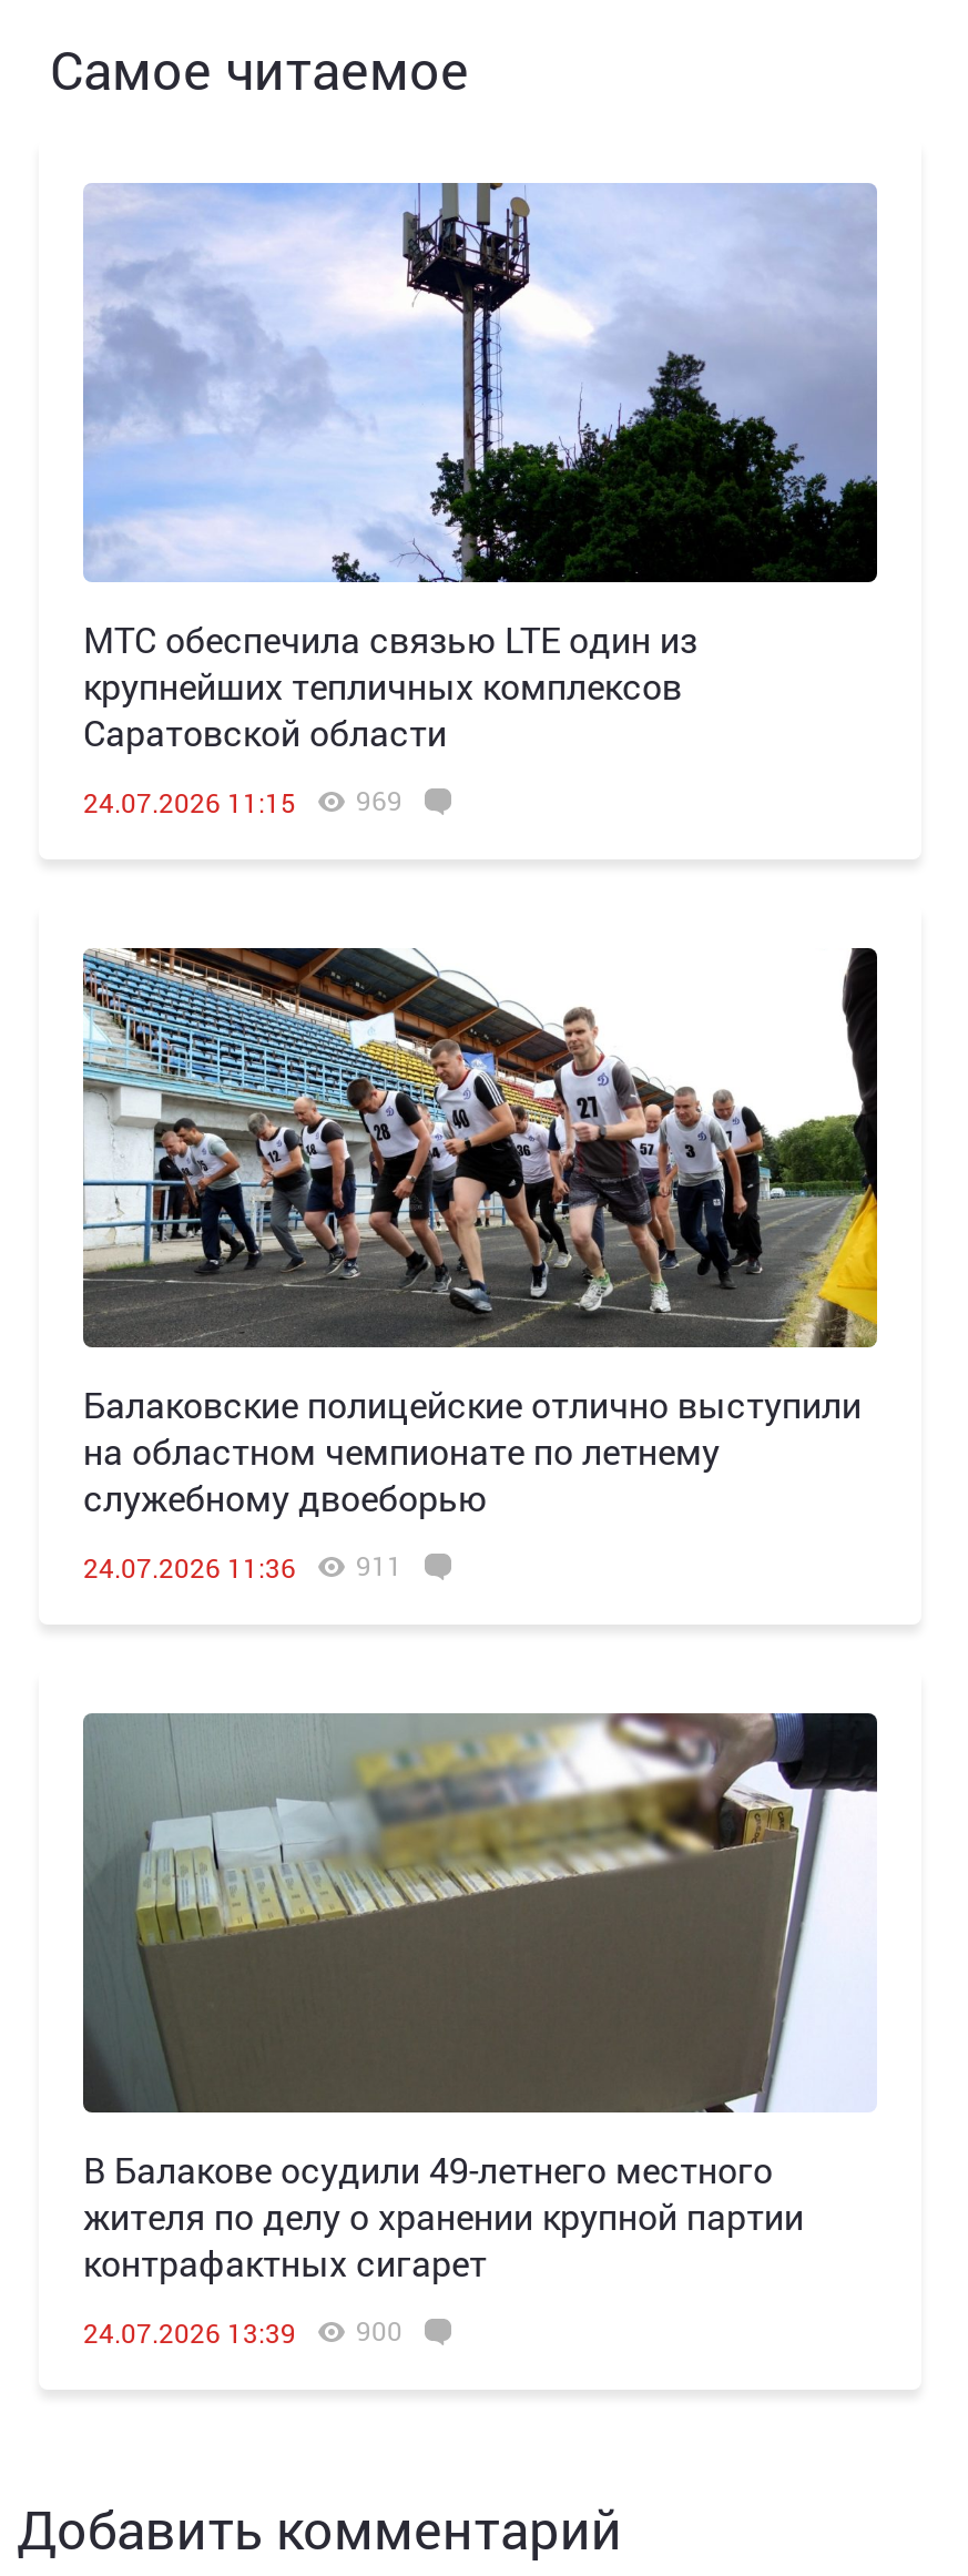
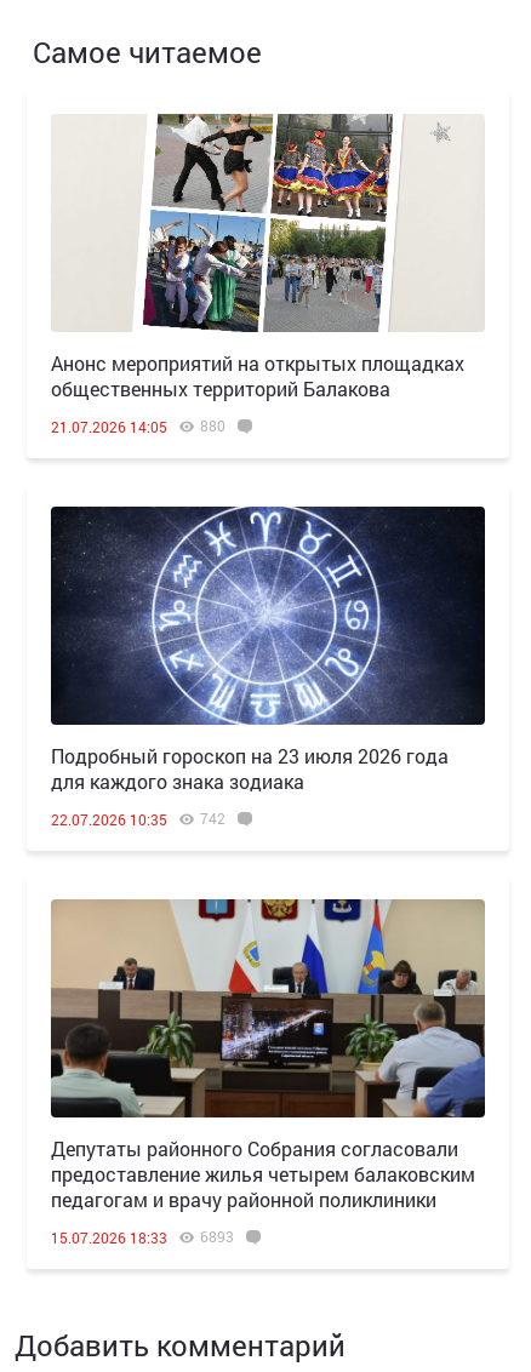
- [image]
- МТС обеспечила связью LTE один из
- крупнейших тепличных комплексов
- Саратовской области
+ [image]
+ Анонс мероприятий на открытых площадках
+ общественных территорий Балакова

- 24.07.2026 11:15
- 969
+ 21.07.2026 14:05
+ 880

- [image]
- Балаковские полицейские отлично выступили
- на областном чемпионате по летнему
- служебному двоеборью
+ [image]
+ Подробный гороскоп на 23 июля 2026 года
+ для каждого знака зодиака

- 24.07.2026 11:36
- 911
+ 22.07.2026 10:35
+ 742

- [image]
+ [image]

- В Балакове осудили 49-летнего местного
- жителя по делу о хранении крупной партии
- контрафактных сигарет
+ Депутаты районного Собрания согласовали
+ предоставление жилья четырем балаковским
+ педагогам и врачу районной поликлиники

- 24.07.2026 13:39
- 900
+ 15.07.2026 18:33
+ 6893
